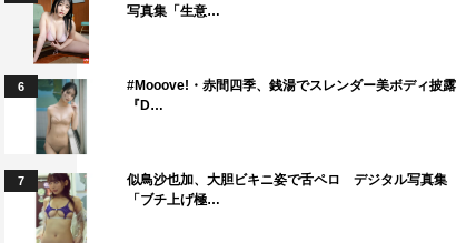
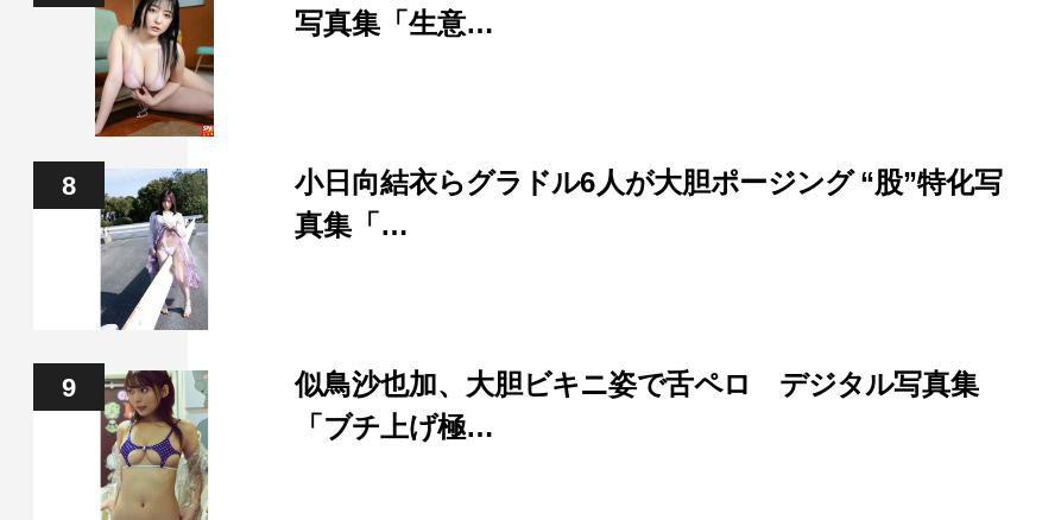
- [image]
- 6
- #Mooove!・赤間四季、銭湯でスレンダー美ボディ披露
- 『D…
+ [image]
+ 8
+ 小日向結衣らグラドル6人が大胆ポージング “股”特化写
+ 真集「…

- 7
+ 9
